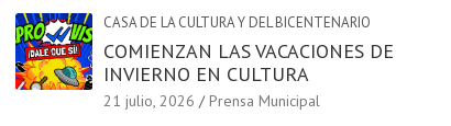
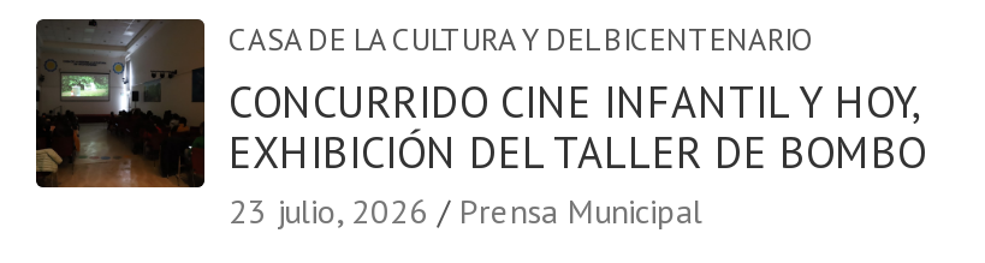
- [image]
- COMIENZAN LAS VACACIONES DE
- INVIERNO EN CULTURA
- 21 julio, 2026
+ [image]
+ CONCURRIDO CINE INFANTIL Y HOY,
+ EXHIBICIÓN DEL TALLER DE BOMBO
+ 23 julio, 2026
